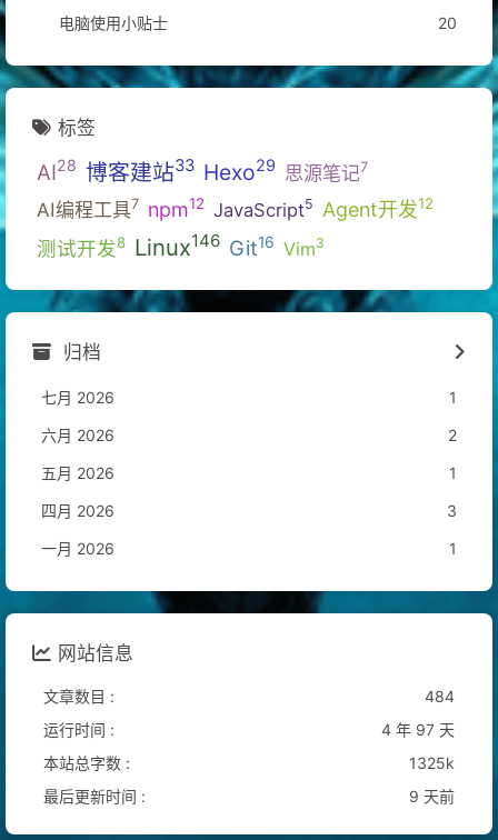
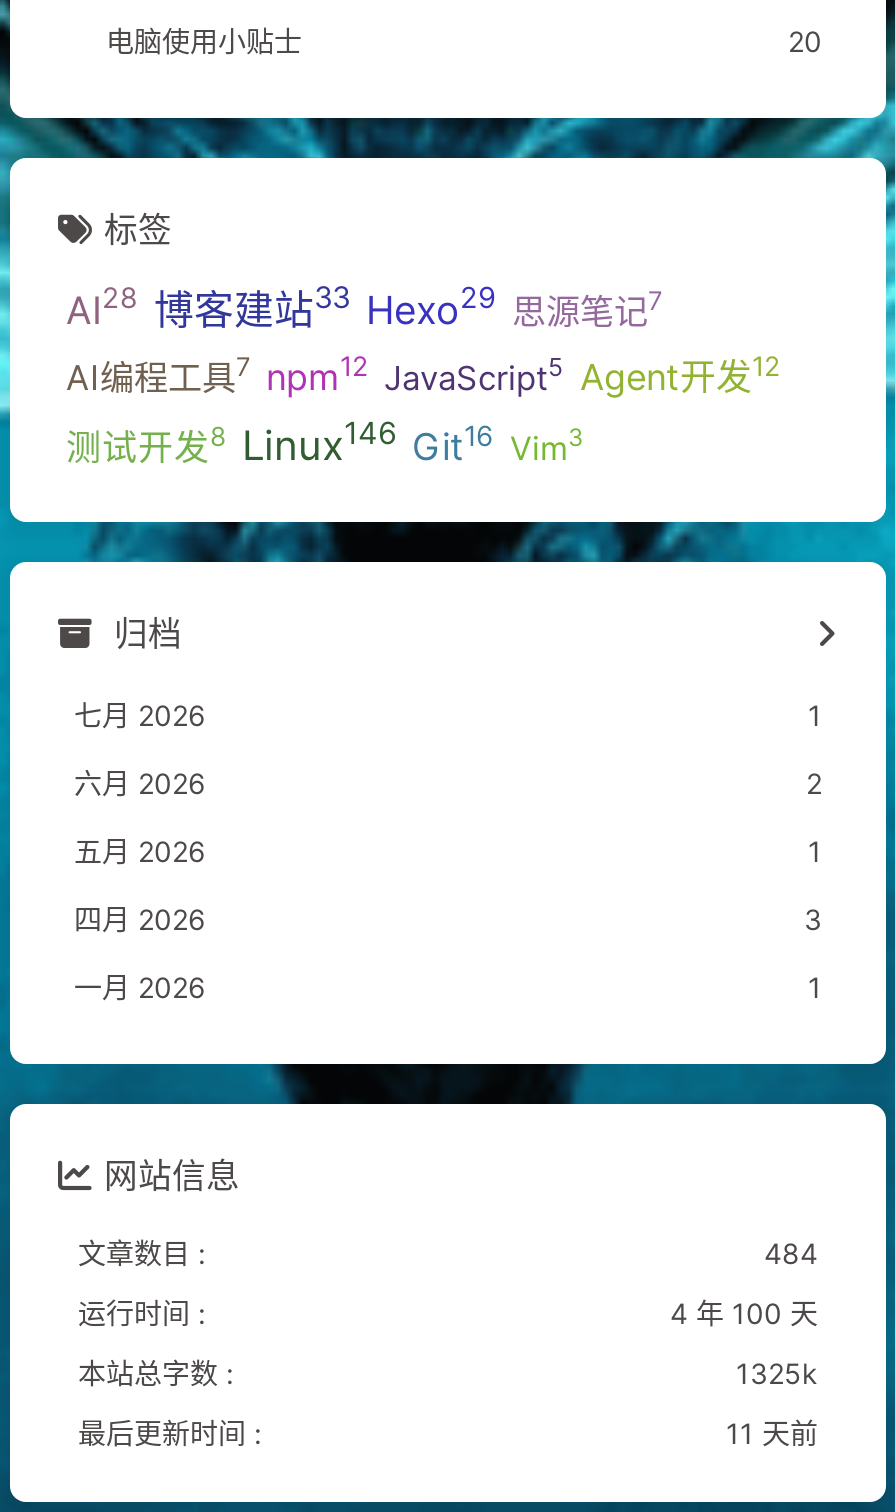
- 4 年 97 天
+ 4 年 100 天

- 9 天前
+ 11 天前
